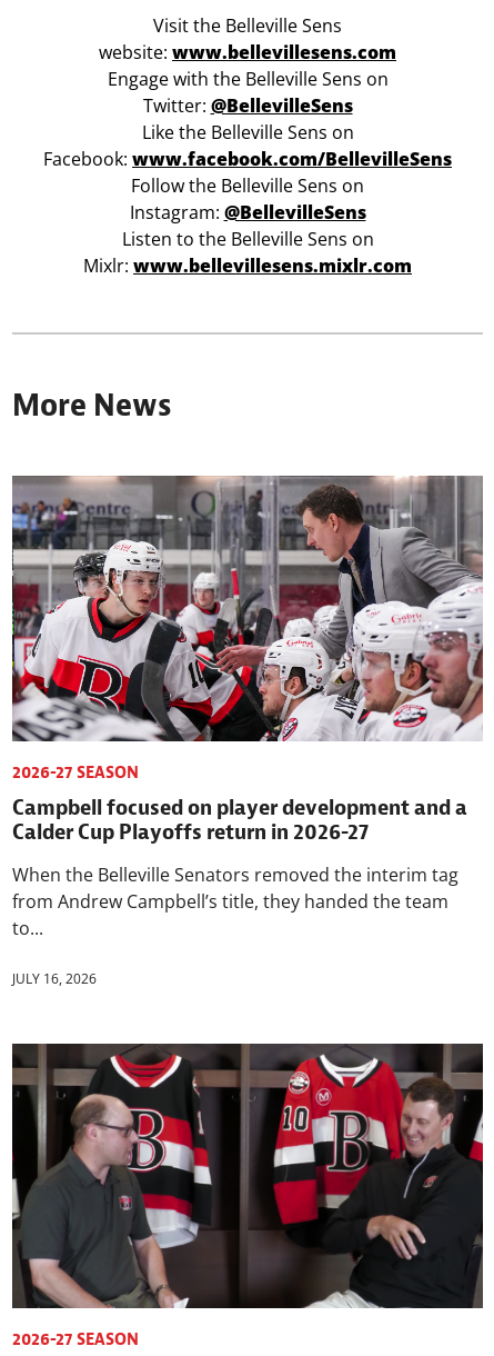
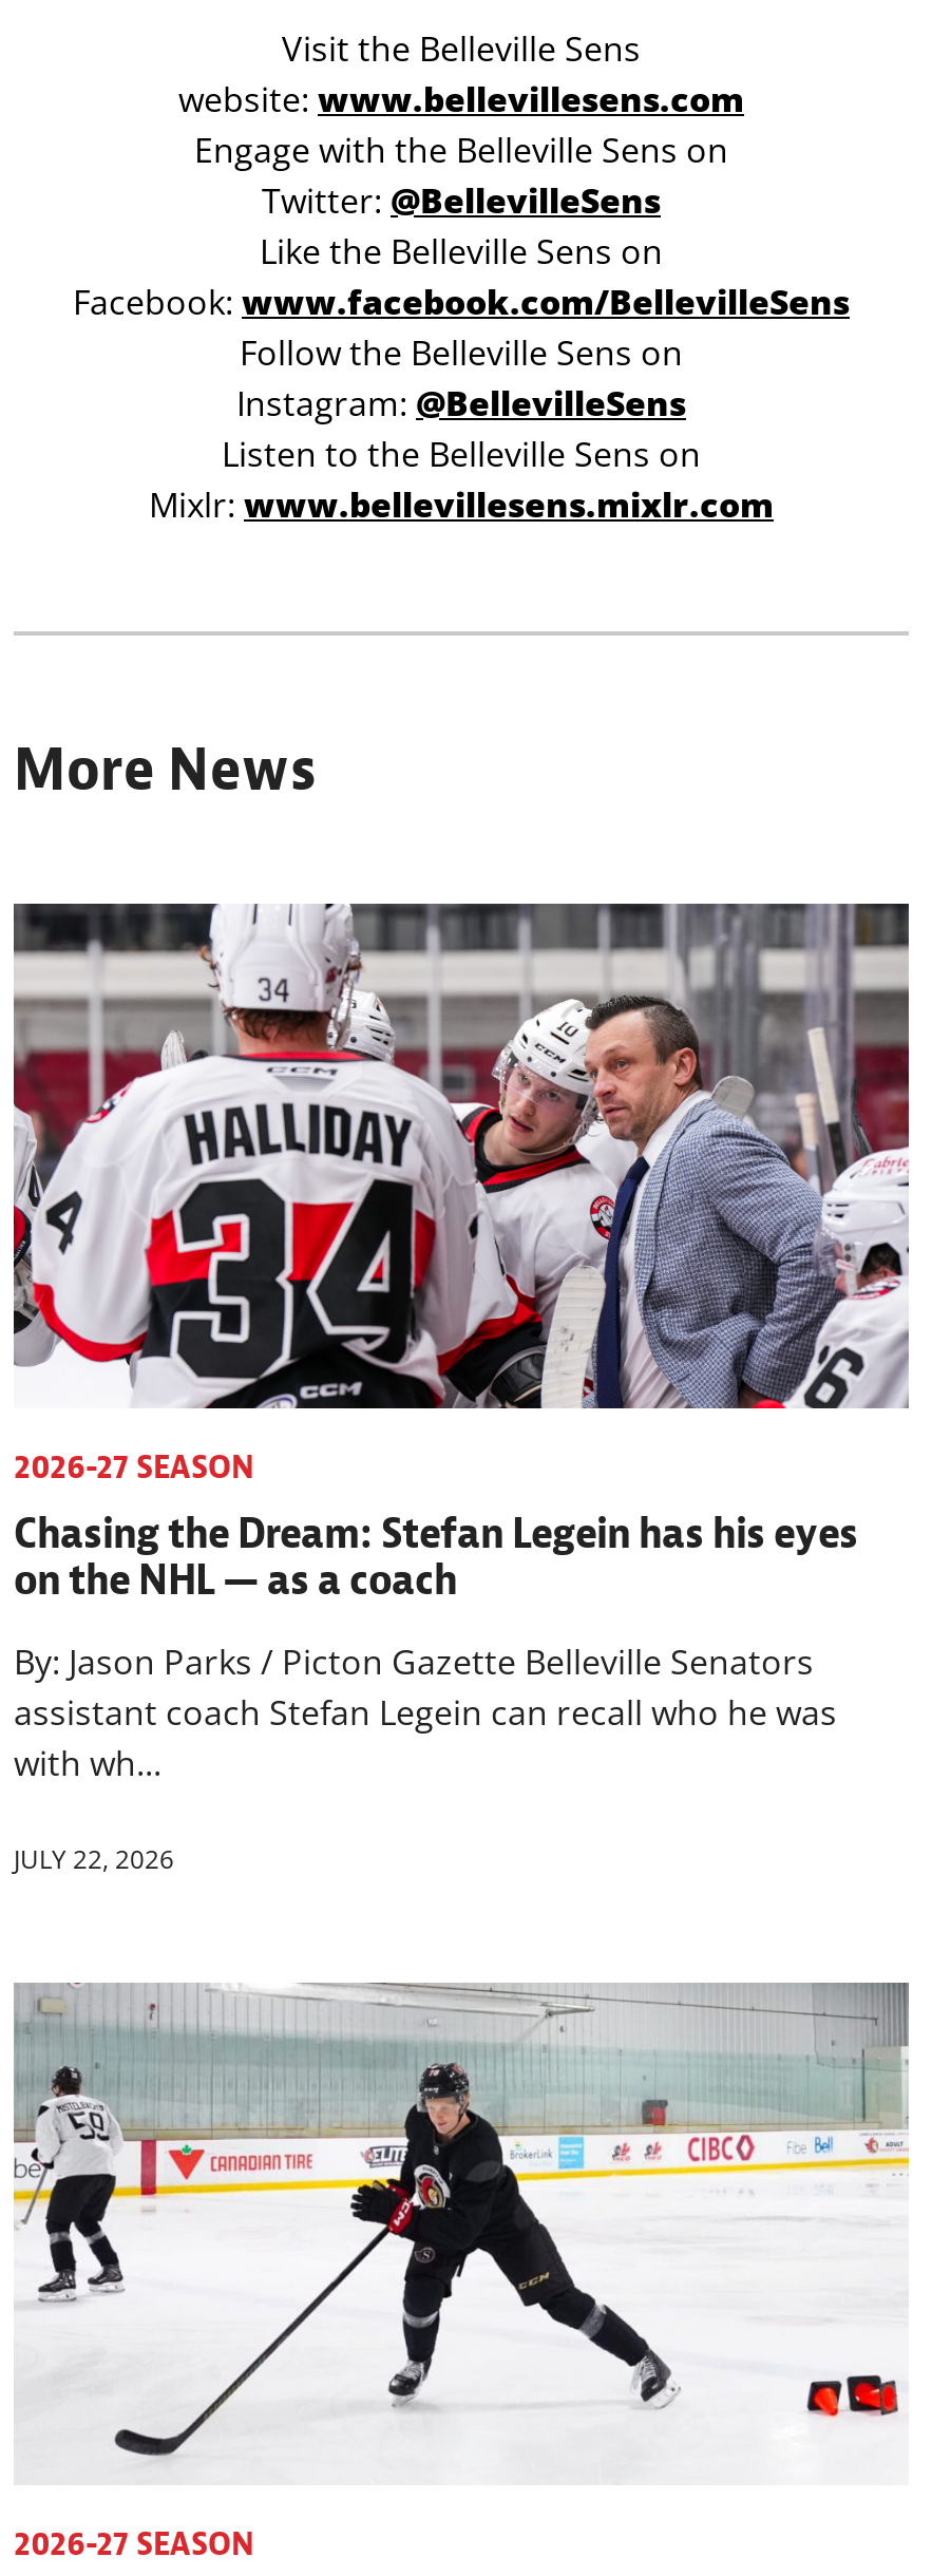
- [image]
+ [image]

- Campbell focused on player development and a
- Calder Cup Playoffs return in 2026-27
+ Chasing the Dream: Stefan Legein has his eyes
+ on the NHL — as a coach

- When the Belleville Senators removed the interim tag
- from Andrew Campbell’s title, they handed the team
- to...
+ By: Jason Parks / Picton Gazette Belleville Senators
+ assistant coach Stefan Legein can recall who he was
+ with wh...

- JULY 16, 2026
+ JULY 22, 2026

- [image]
+ [image]
